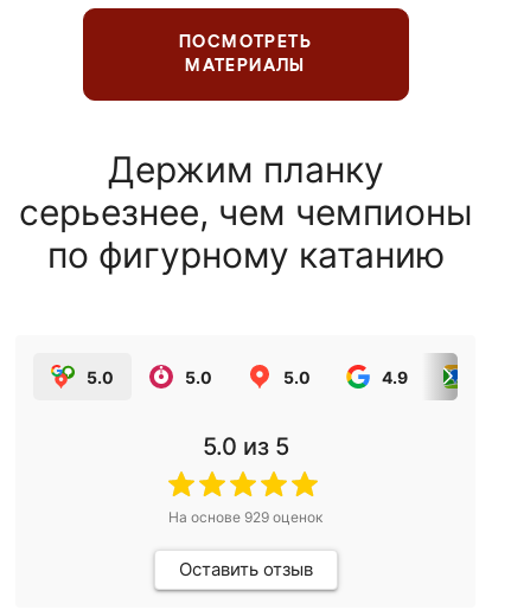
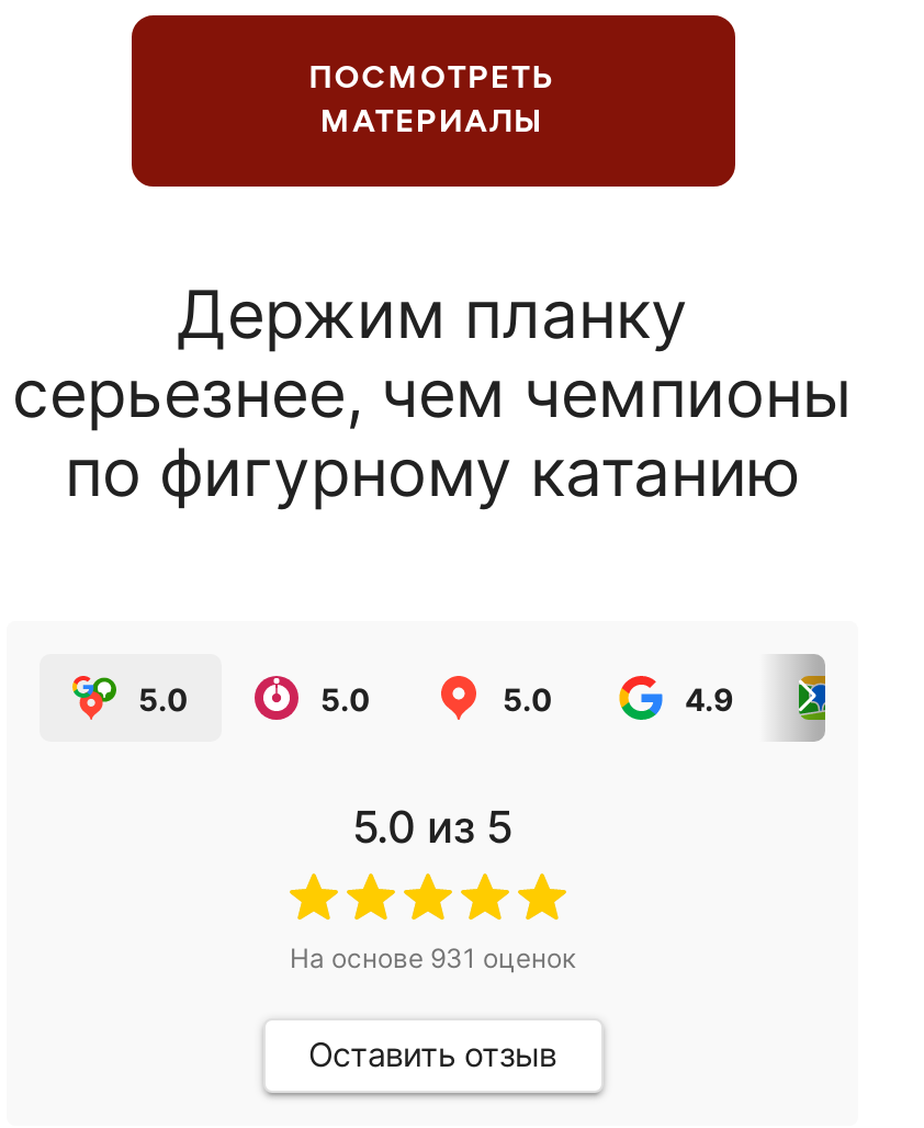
- На основе 929 оценок
+ На основе 931 оценок
